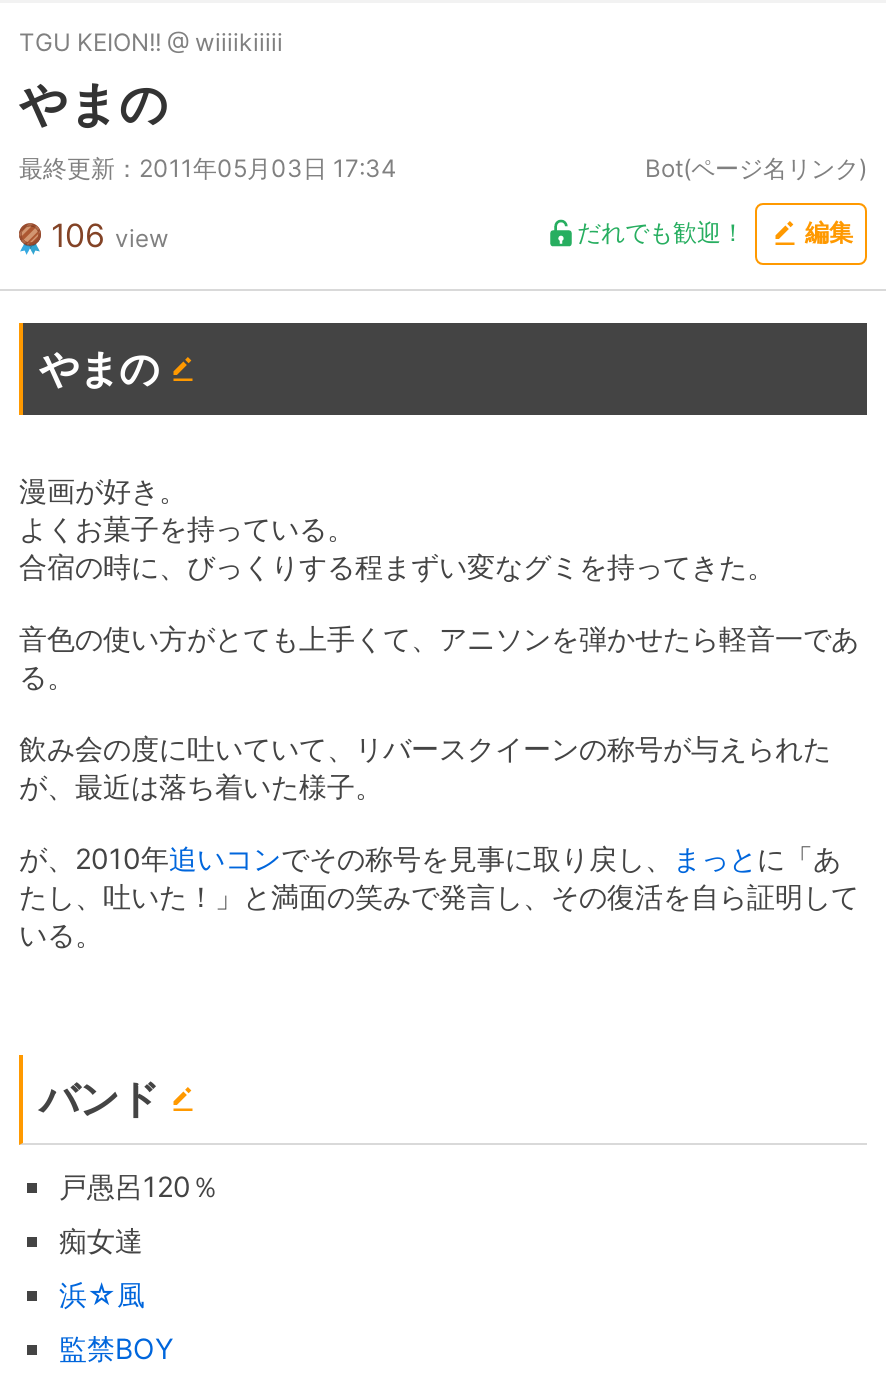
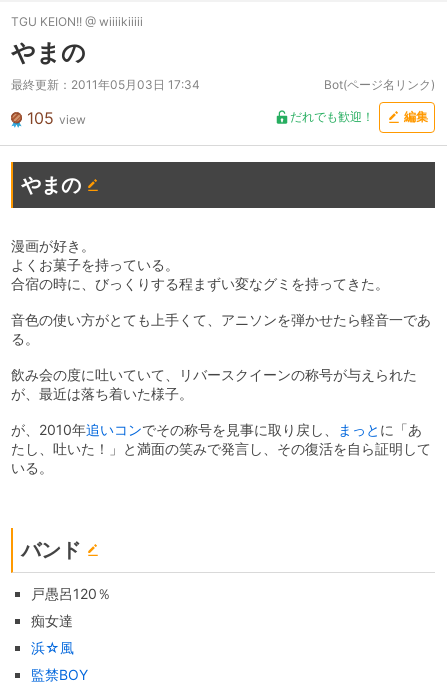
- 106 view
+ 105 view
